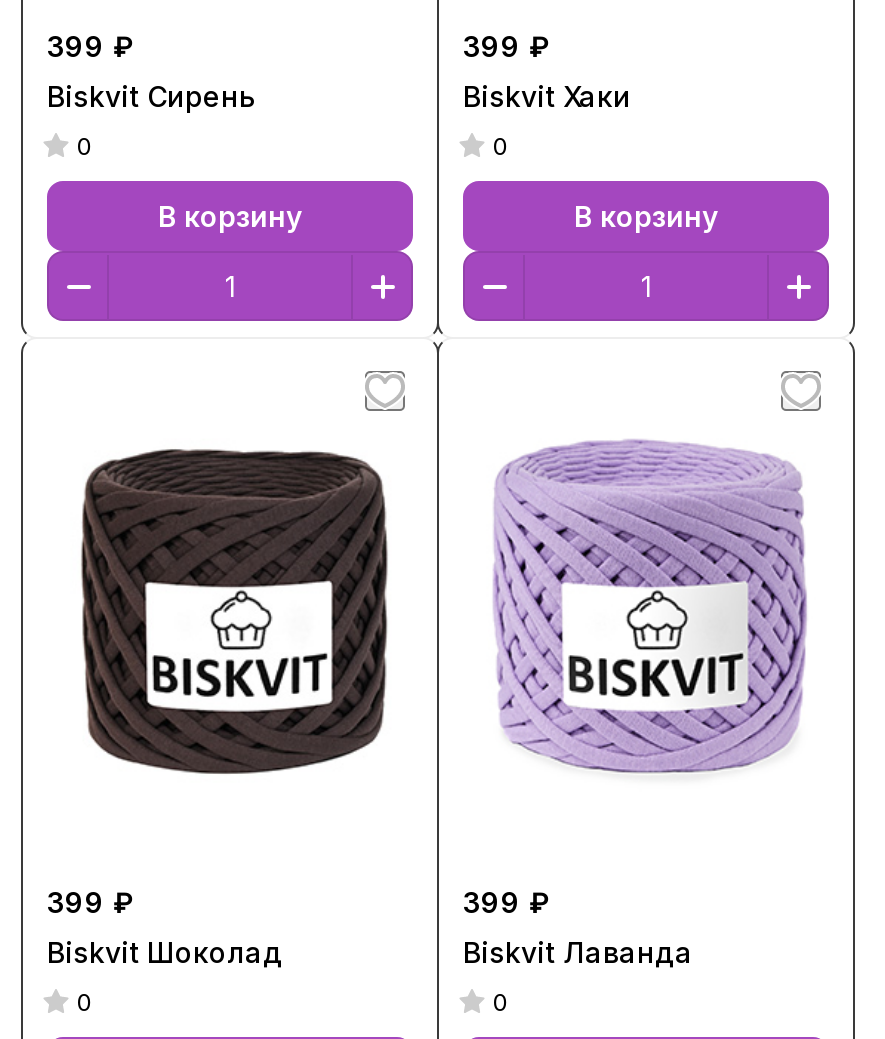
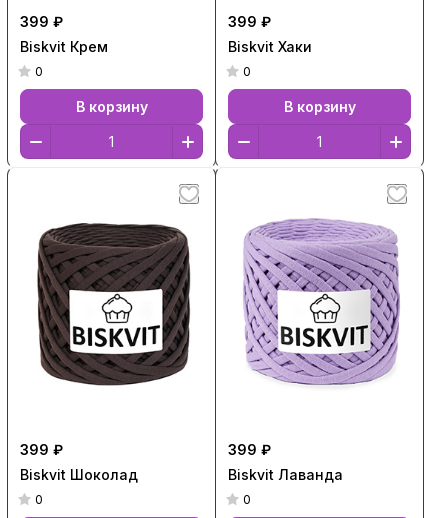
- Biskvit Сирень
+ Biskvit Крем
